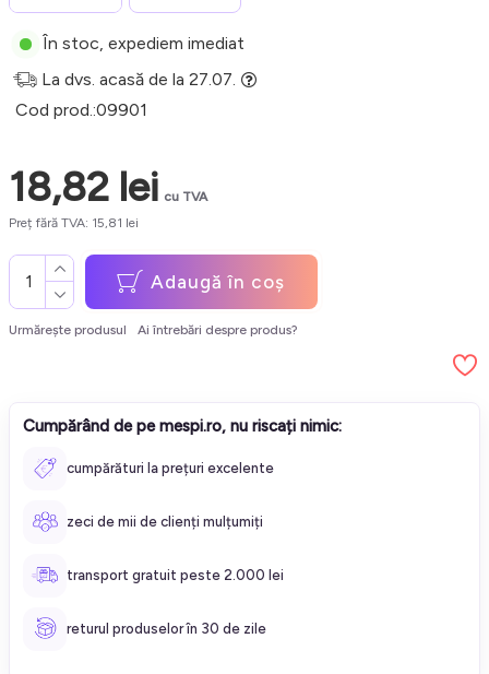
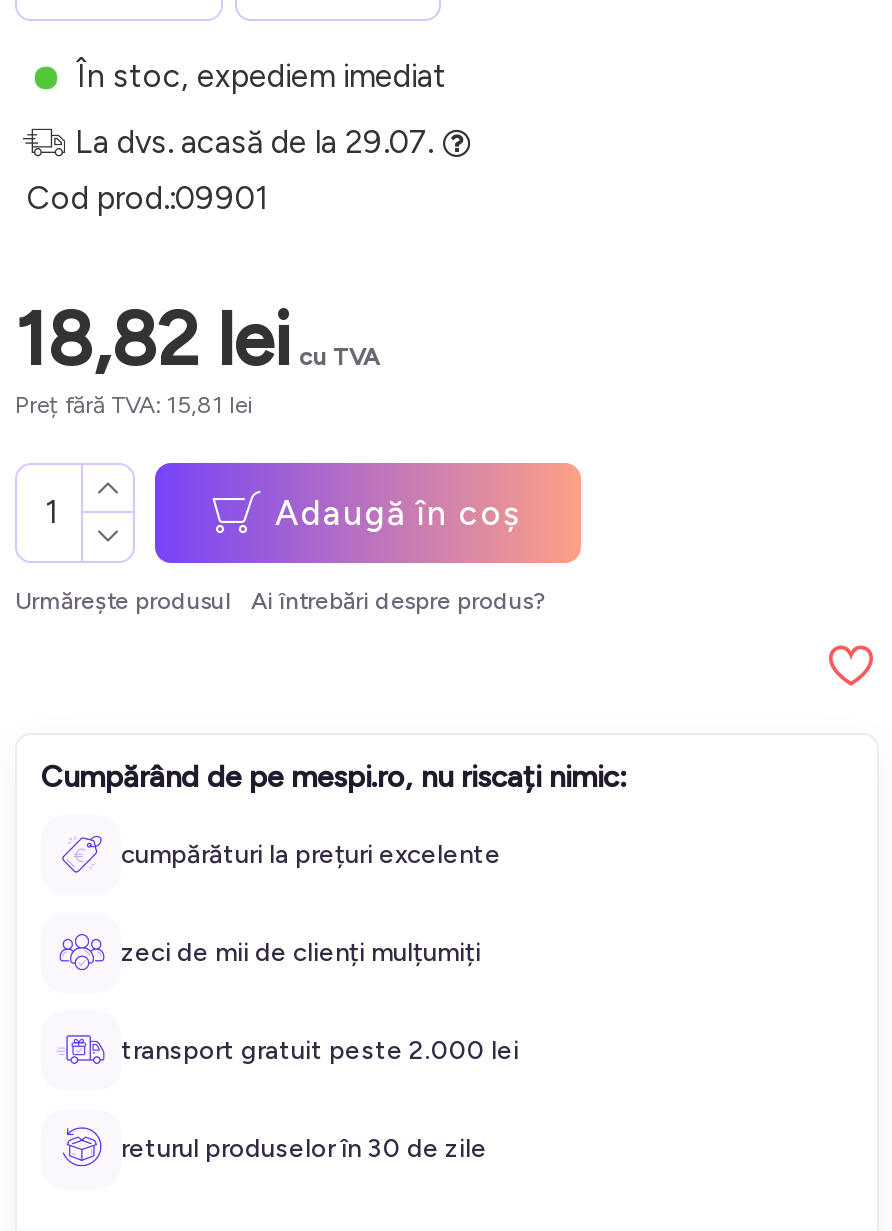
- La dvs. acasă de la 27.07.
+ La dvs. acasă de la 29.07.
